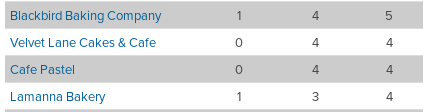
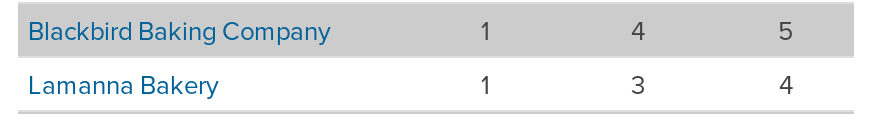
- Velvet Lane Cakes & Cafe
- 0
- 4
- 4
- Cafe Pastel
- 0
- 4
- 4
